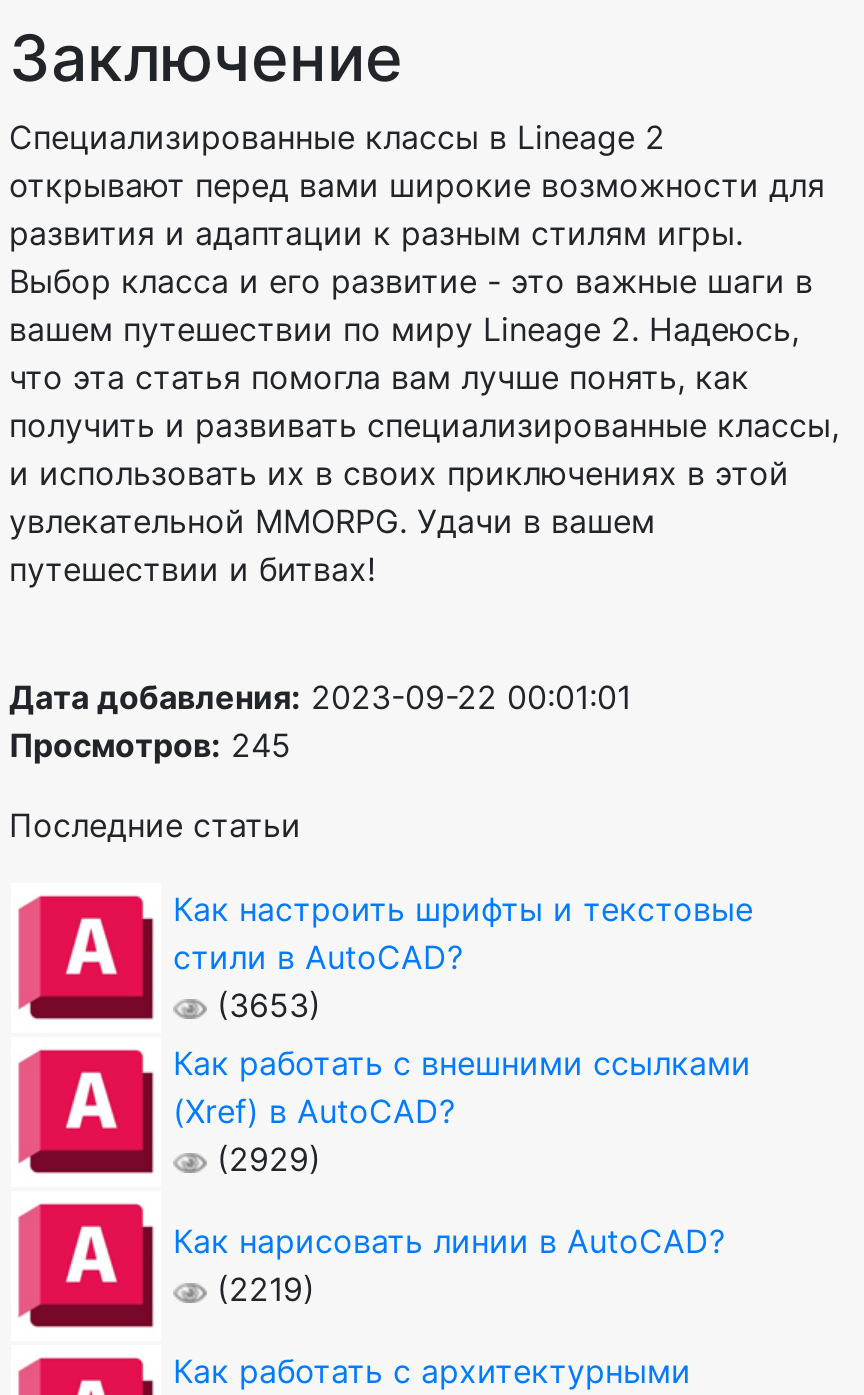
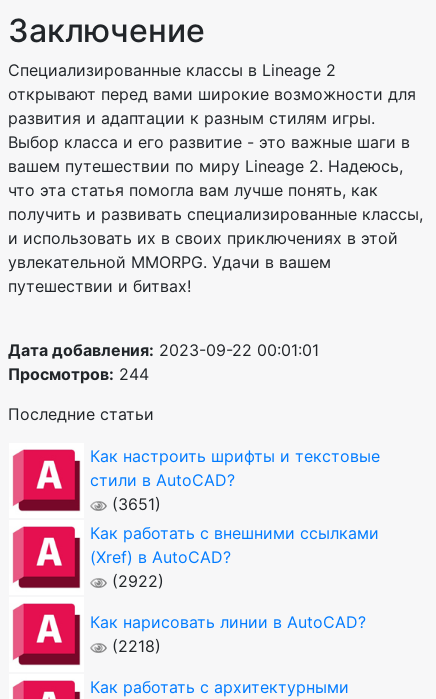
- Просмотров: 245
+ Просмотров: 244

- (3653)
+ (3651)

- (2929)
+ (2922)

- (2219)
+ (2218)
